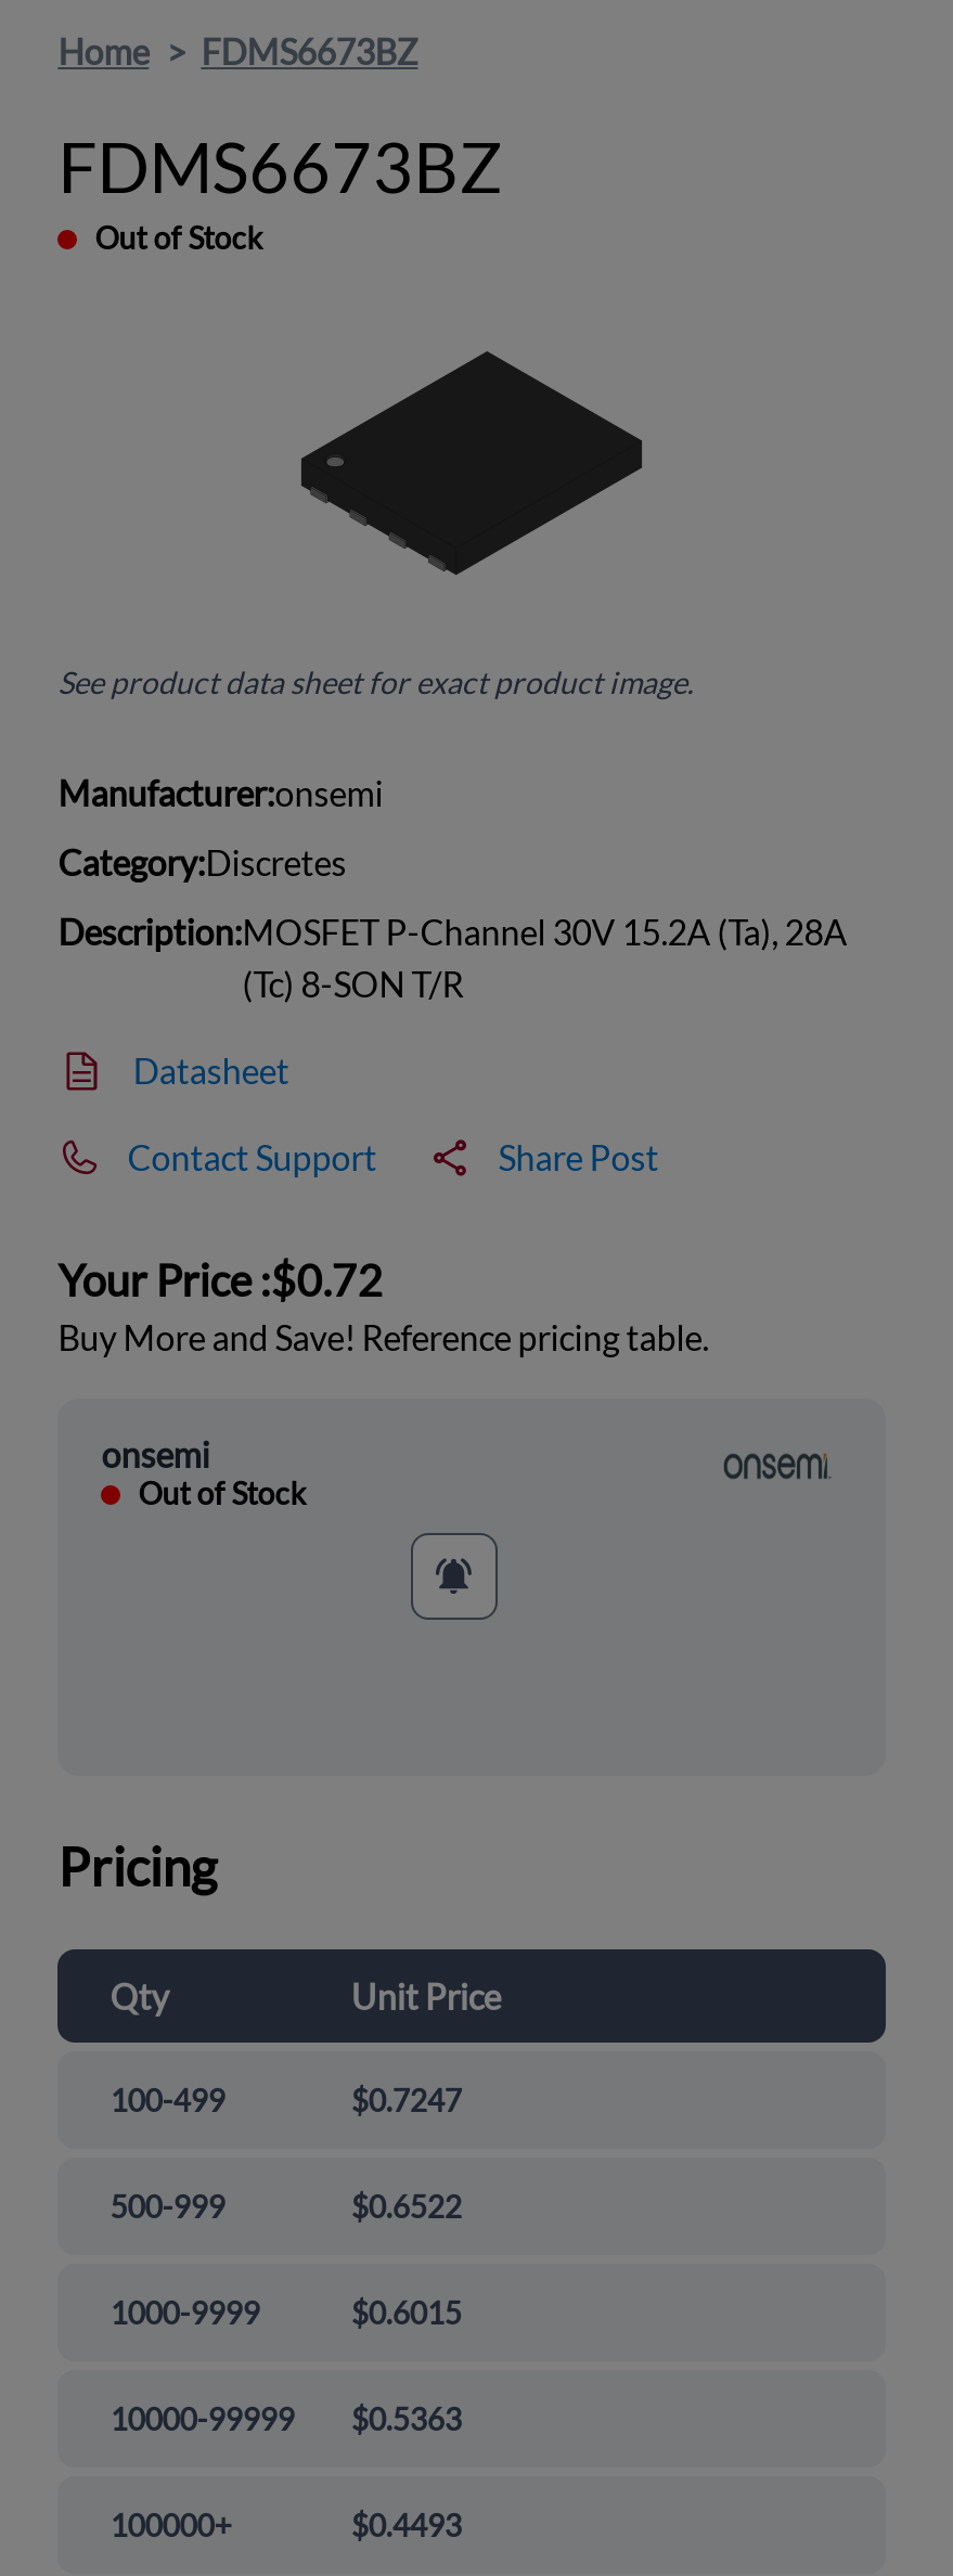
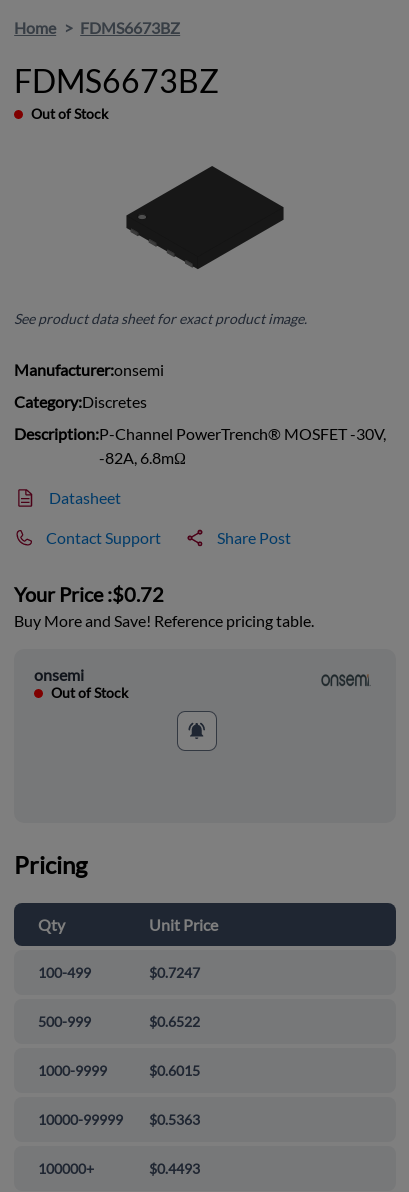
- Description:MOSFET P-Channel 30V 15.2A (Ta), 28A
- (Tc) 8-SON T/R
+ Description:P-Channel PowerTrench® MOSFET -30V,
+ -82A, 6.8mΩ
